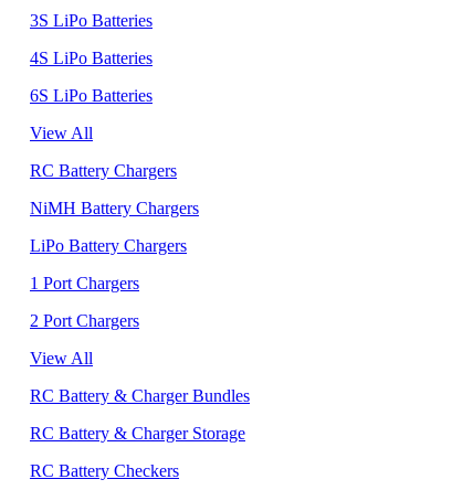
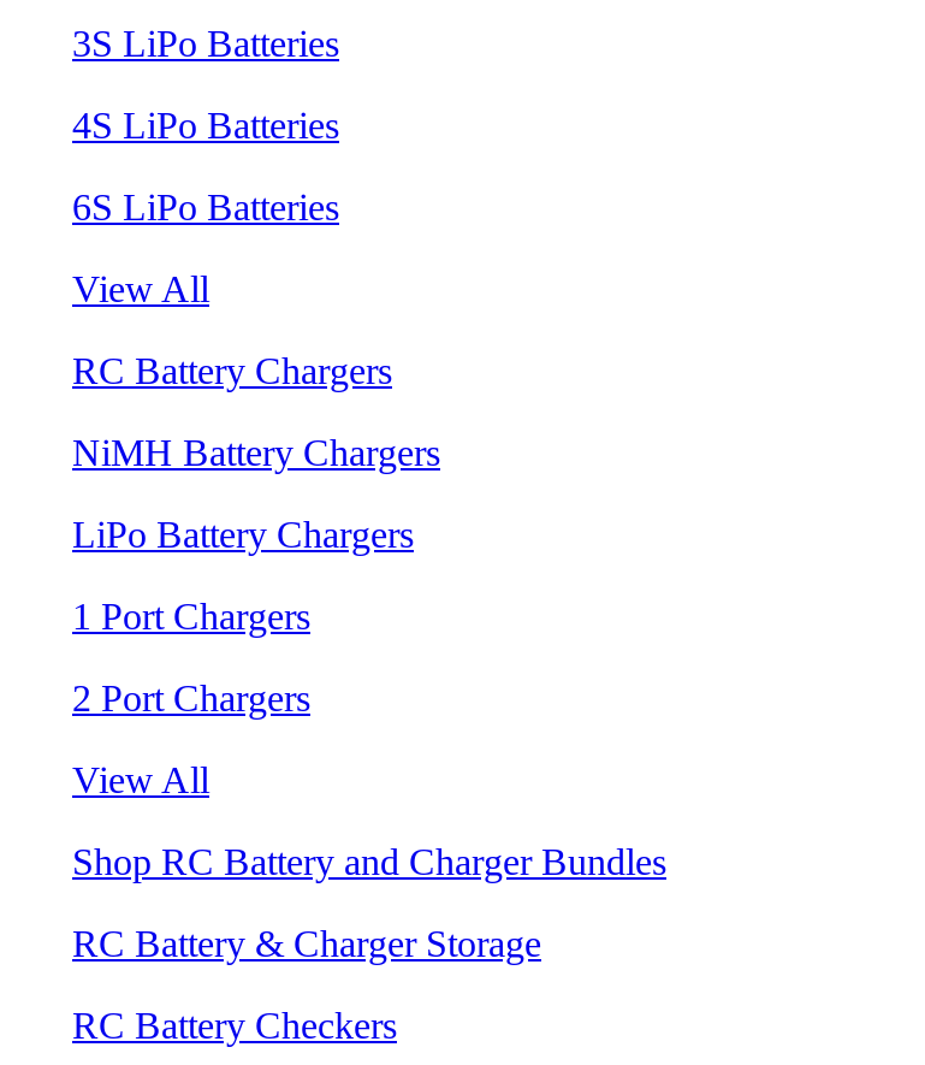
- RC Battery & Charger Bundles
+ Shop RC Battery and Charger Bundles
